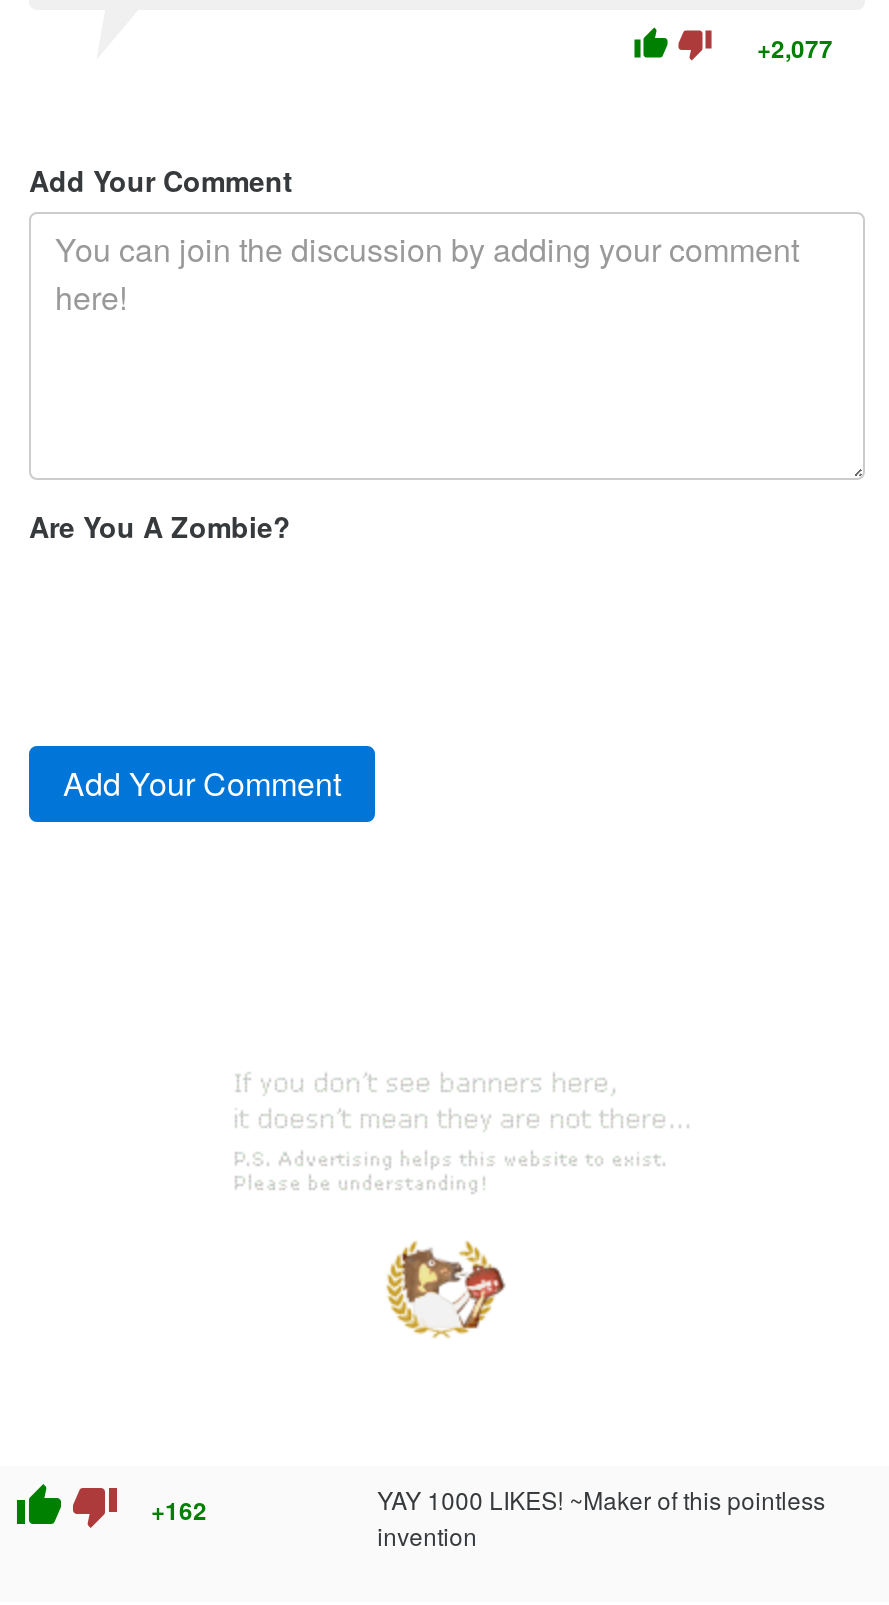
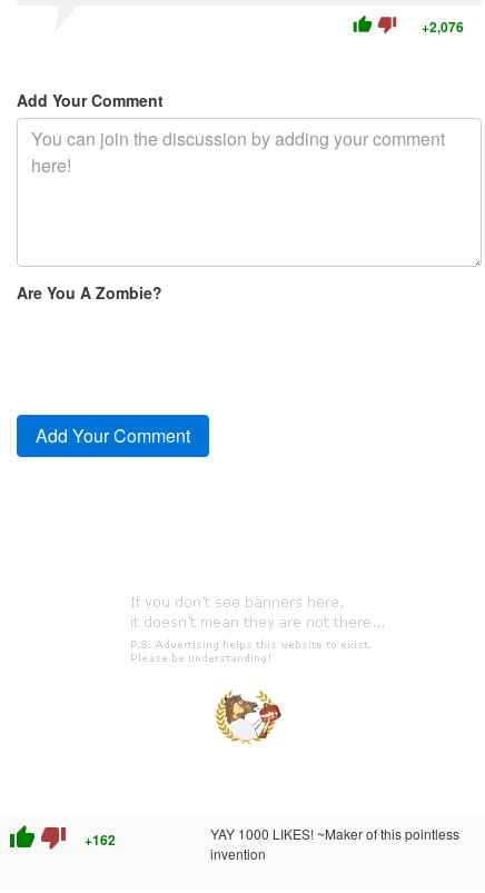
- +2,077
+ +2,076
